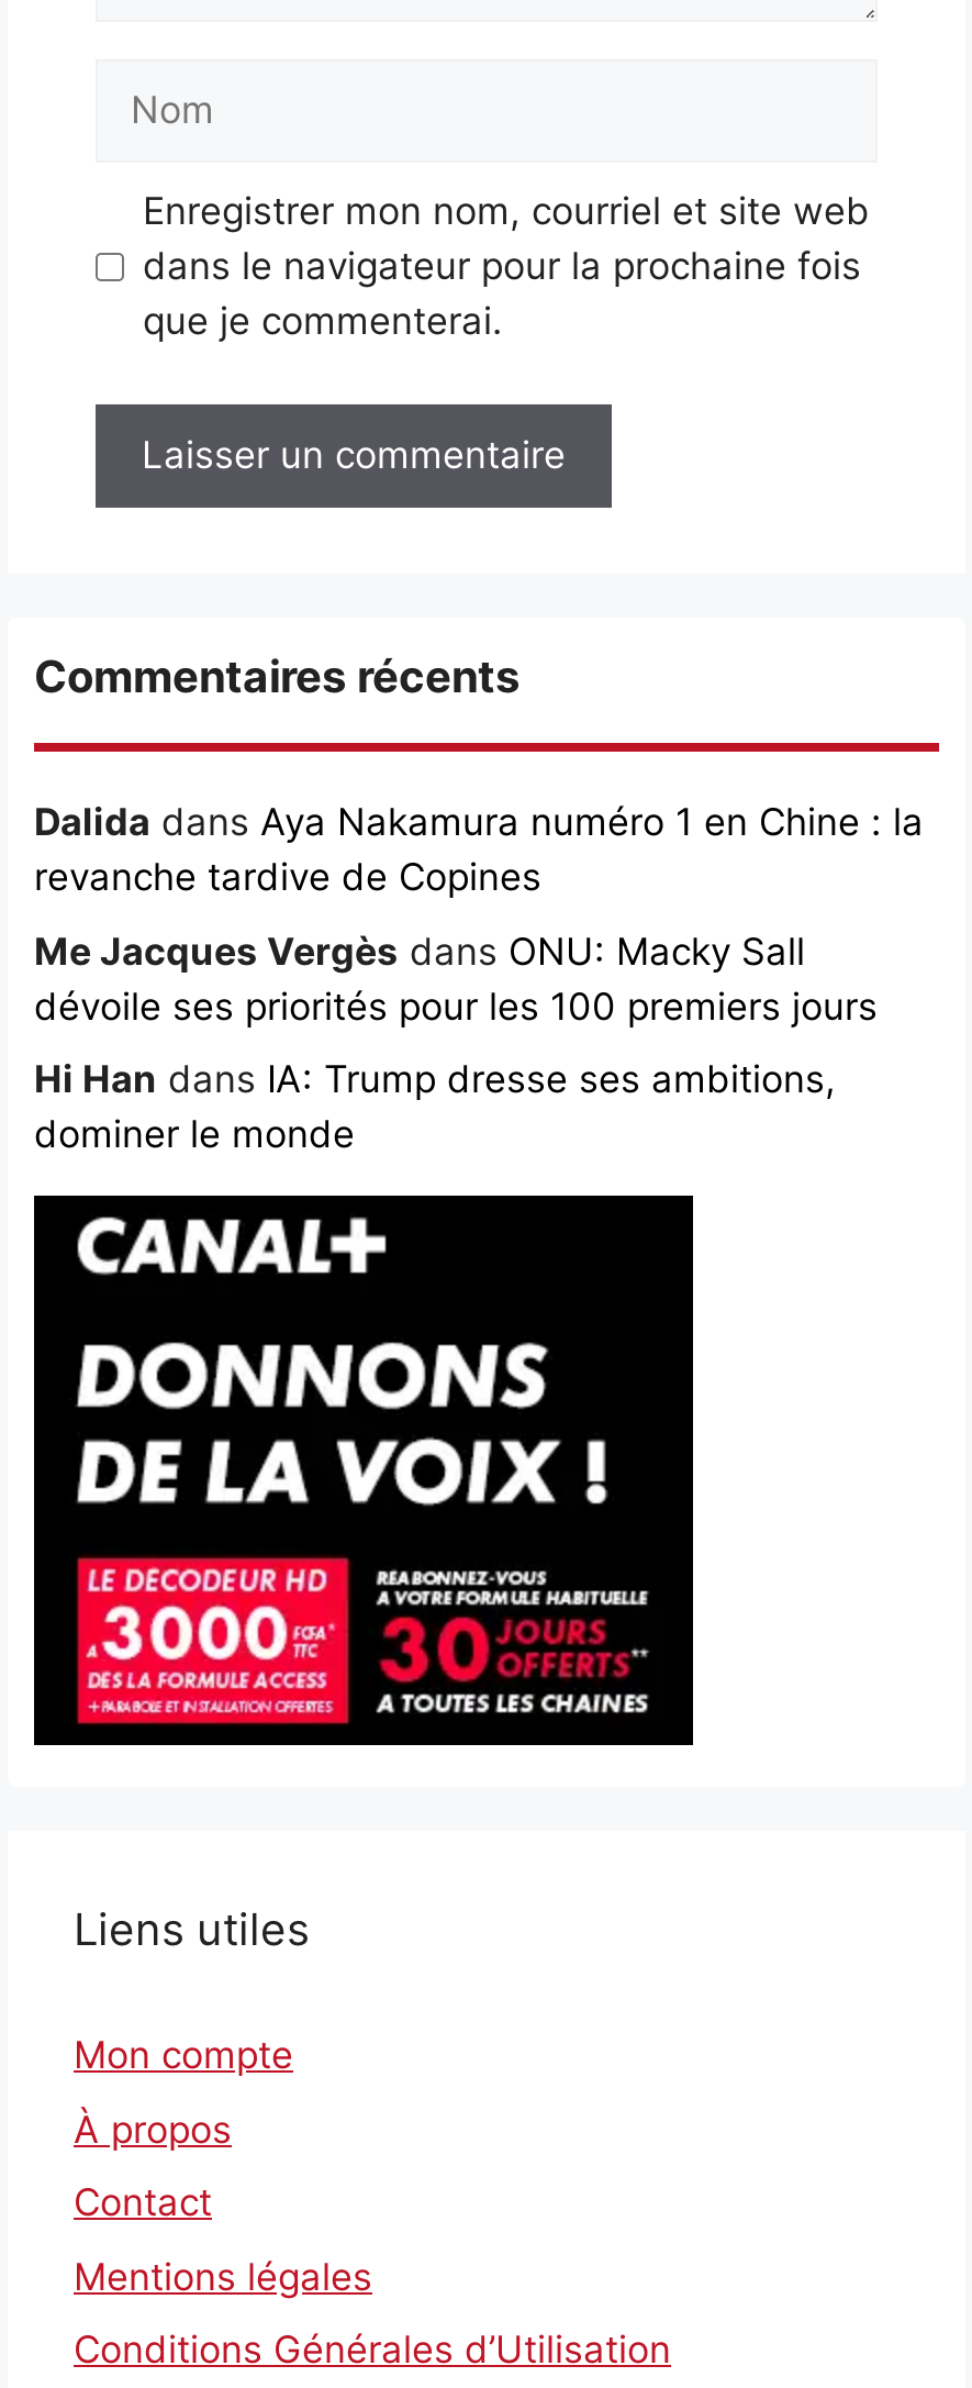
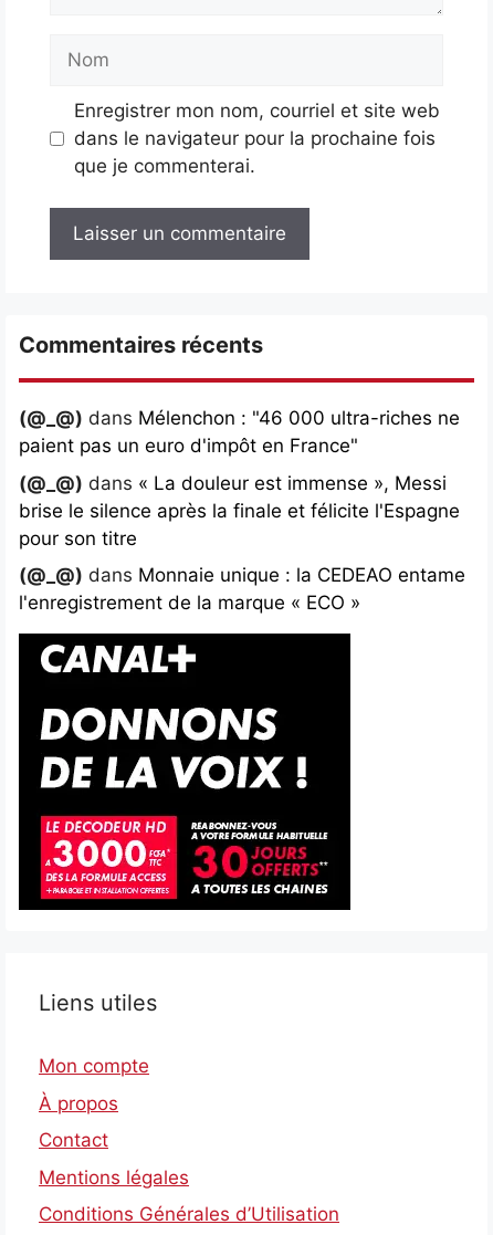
- Dalida dans Aya Nakamura numéro 1 en Chine : la
- revanche tardive de Copines
+ (@_@) dans Mélenchon : "46 000 ultra-riches ne
+ paient pas un euro d'impôt en France"

- Me Jacques Vergès dans ONU: Macky Sall
- dévoile ses priorités pour les 100 premiers jours
+ (@_@) dans « La douleur est immense », Messi
+ brise le silence après la finale et félicite l'Espagne
+ pour son titre

- Hi Han dans IA: Trump dresse ses ambitions,
- dominer le monde
+ (@_@) dans Monnaie unique : la CEDEAO entame
+ l'enregistrement de la marque « ECO »
